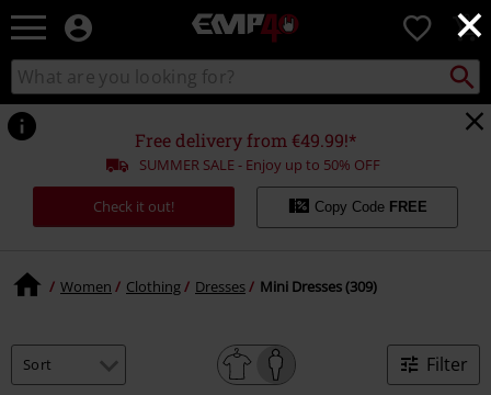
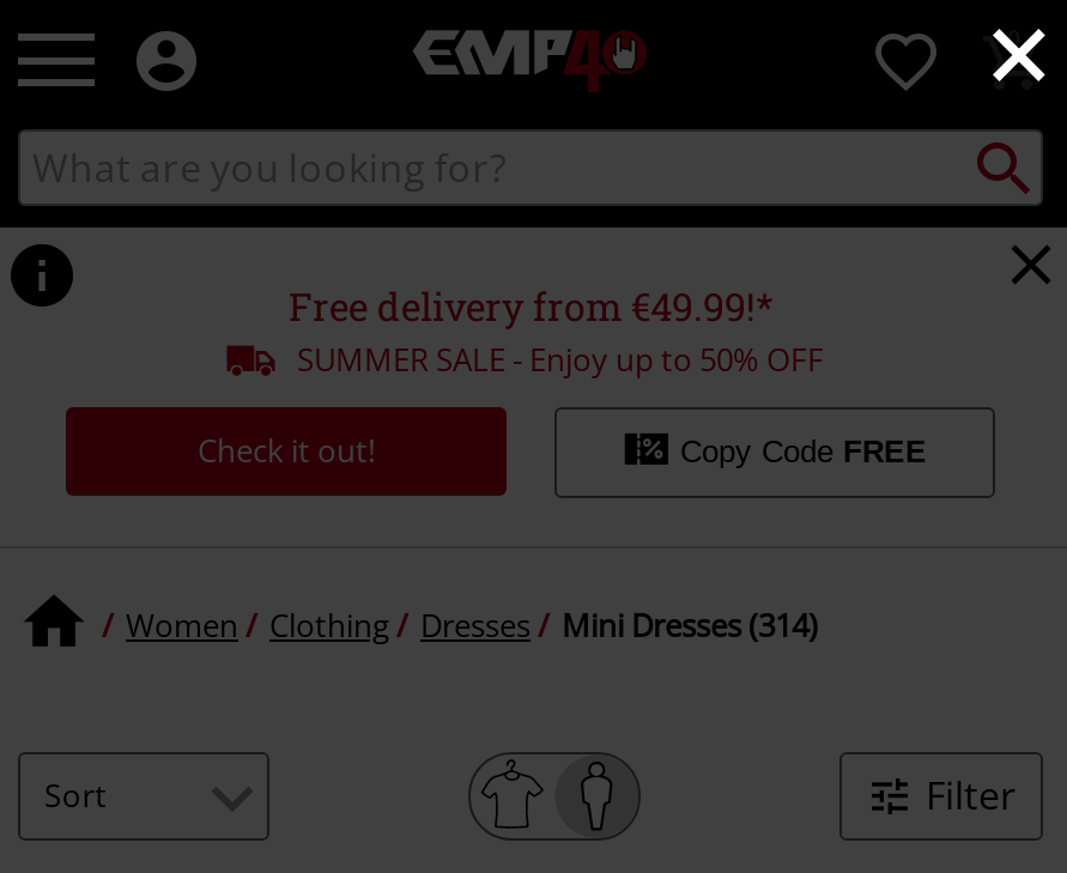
- Women Clothing Dresses Mini Dresses (309)
+ Women Clothing Dresses Mini Dresses (314)
